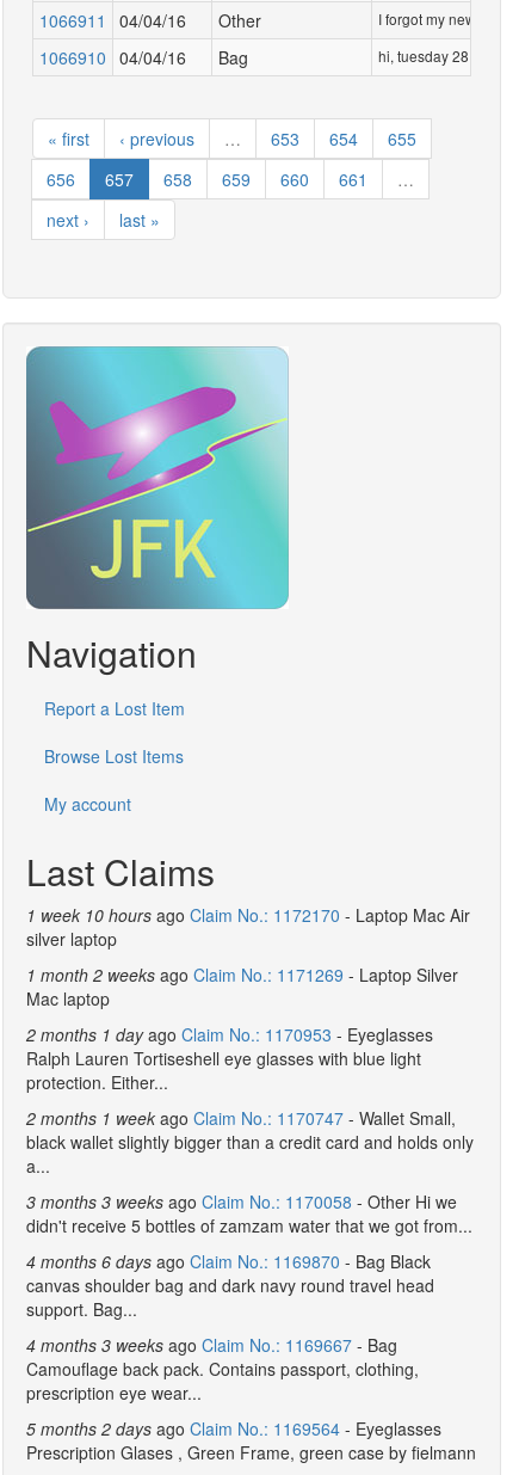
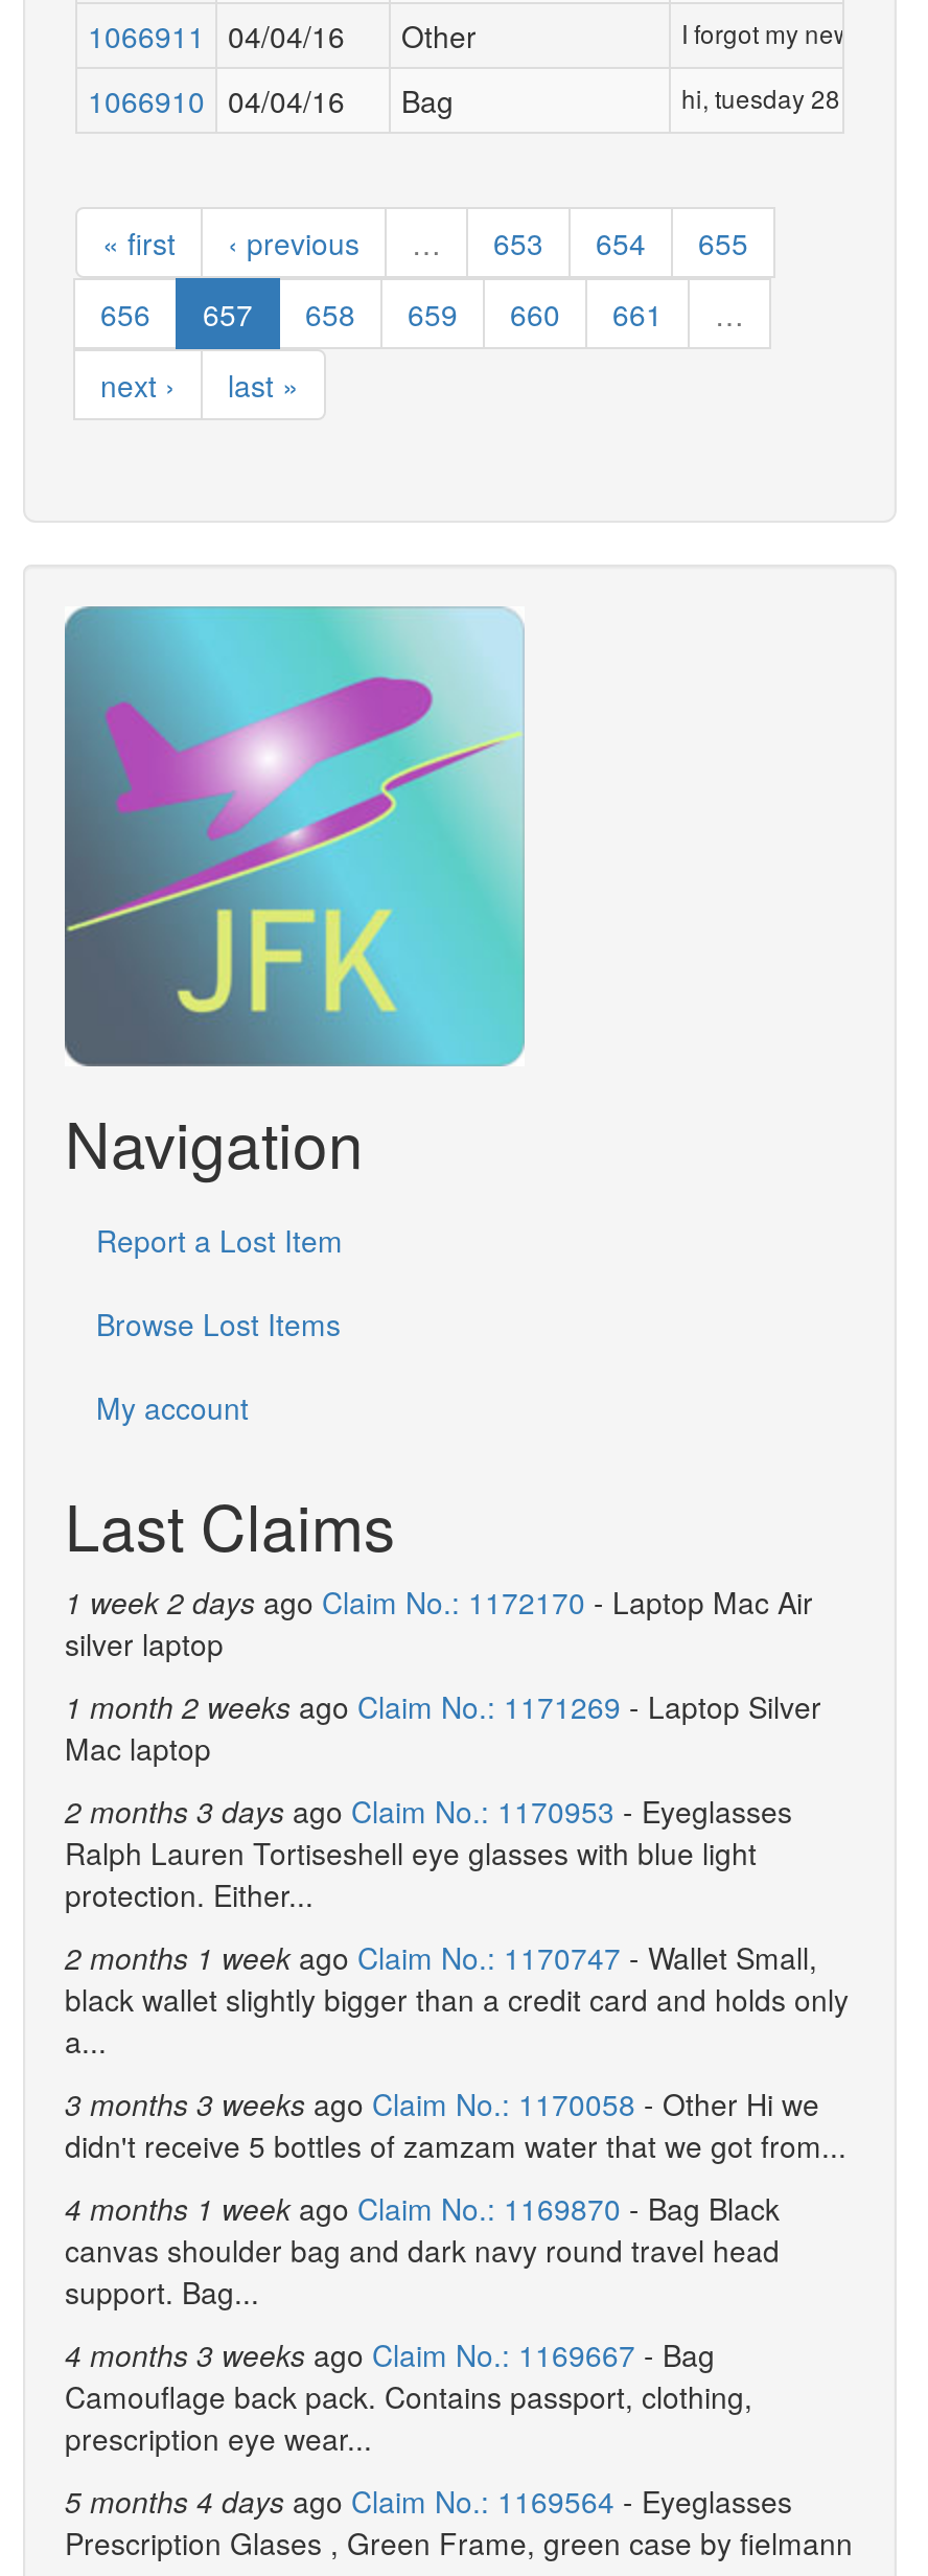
- 1 week 10 hours ago Claim No.: 1172170 - Laptop Mac Air
+ 1 week 2 days ago Claim No.: 1172170 - Laptop Mac Air

- 2 months 1 day ago Claim No.: 1170953 - Eyeglasses
+ 2 months 3 days ago Claim No.: 1170953 - Eyeglasses

- 4 months 6 days ago Claim No.: 1169870 - Bag Black
+ 4 months 1 week ago Claim No.: 1169870 - Bag Black

- 5 months 2 days ago Claim No.: 1169564 - Eyeglasses
+ 5 months 4 days ago Claim No.: 1169564 - Eyeglasses
